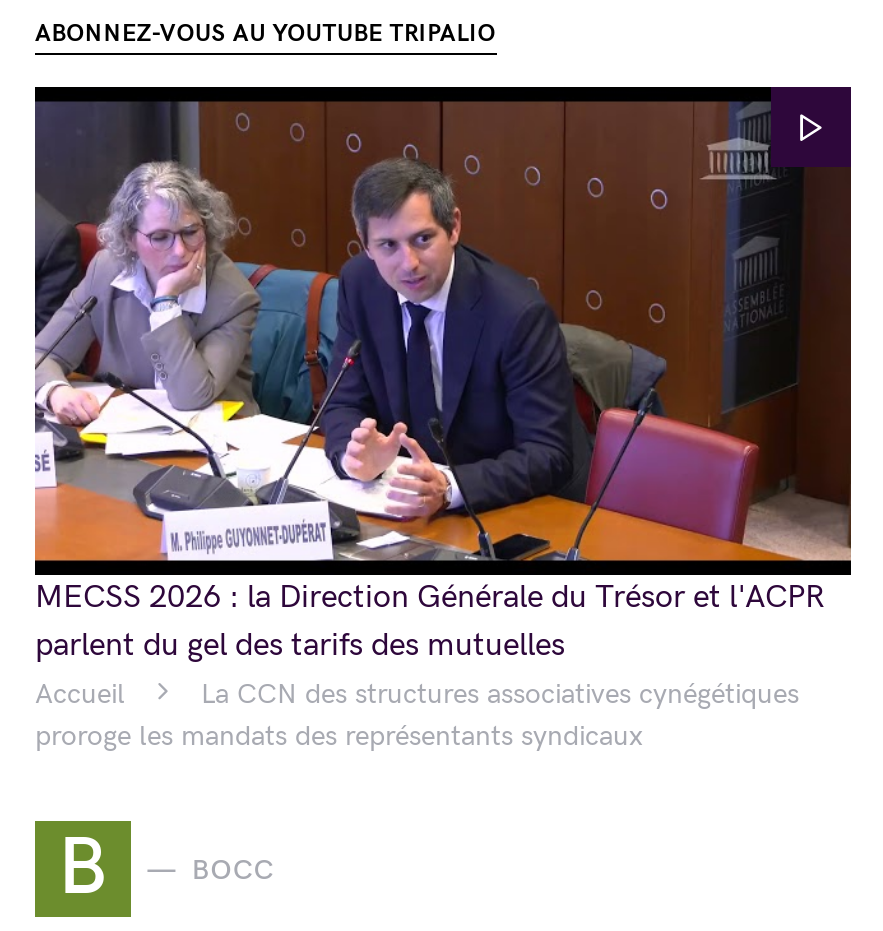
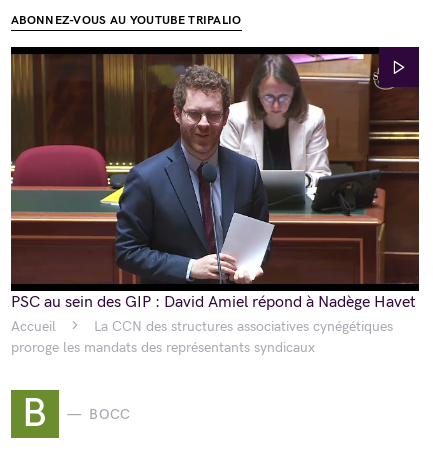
- [image]
- MECSS 2026 : la Direction Générale du Trésor et l'ACPR
- parlent du gel des tarifs des mutuelles
+ [image]
+ PSC au sein des GIP : David Amiel répond à Nadège Havet
